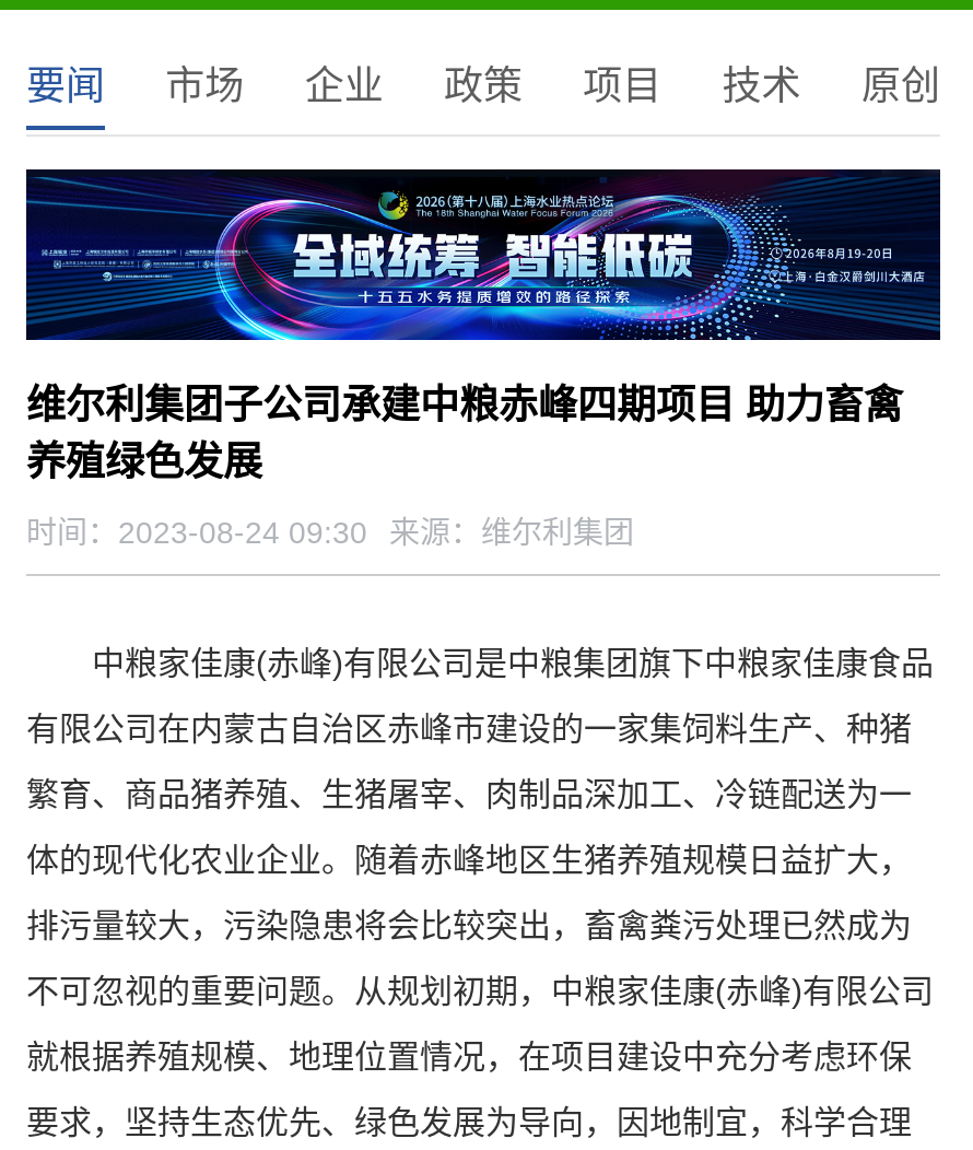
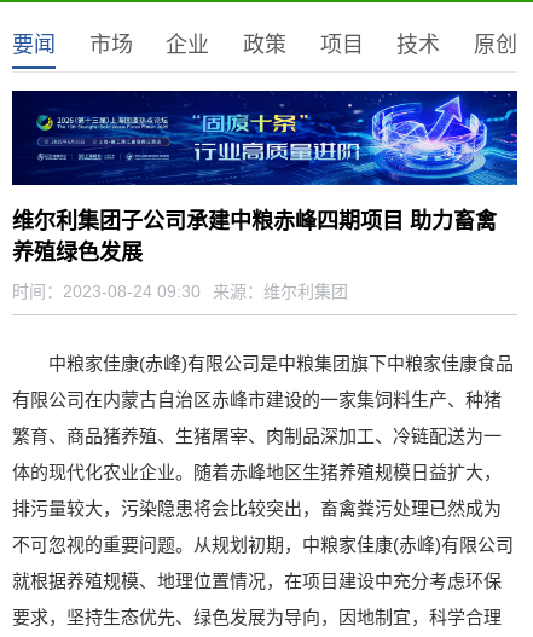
- [image]
+ [image]
